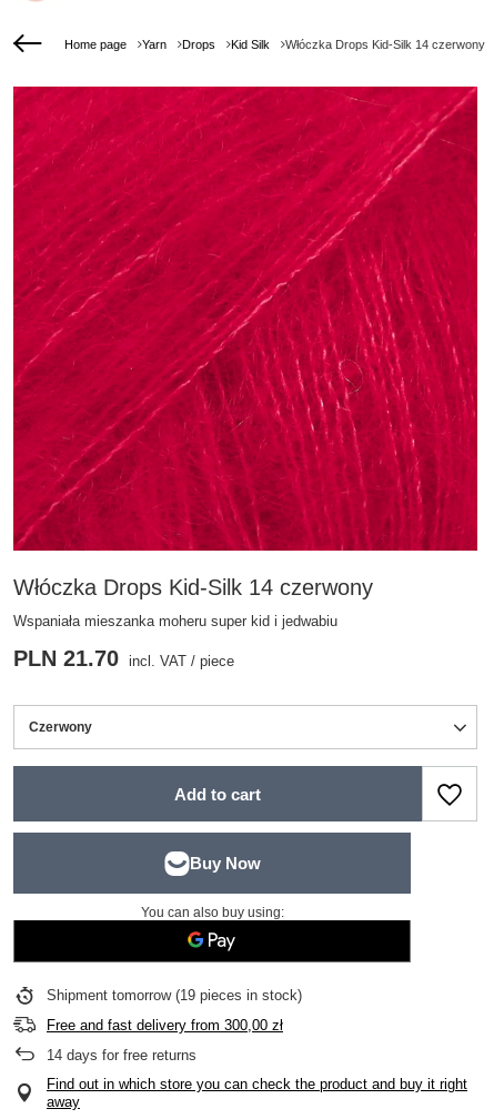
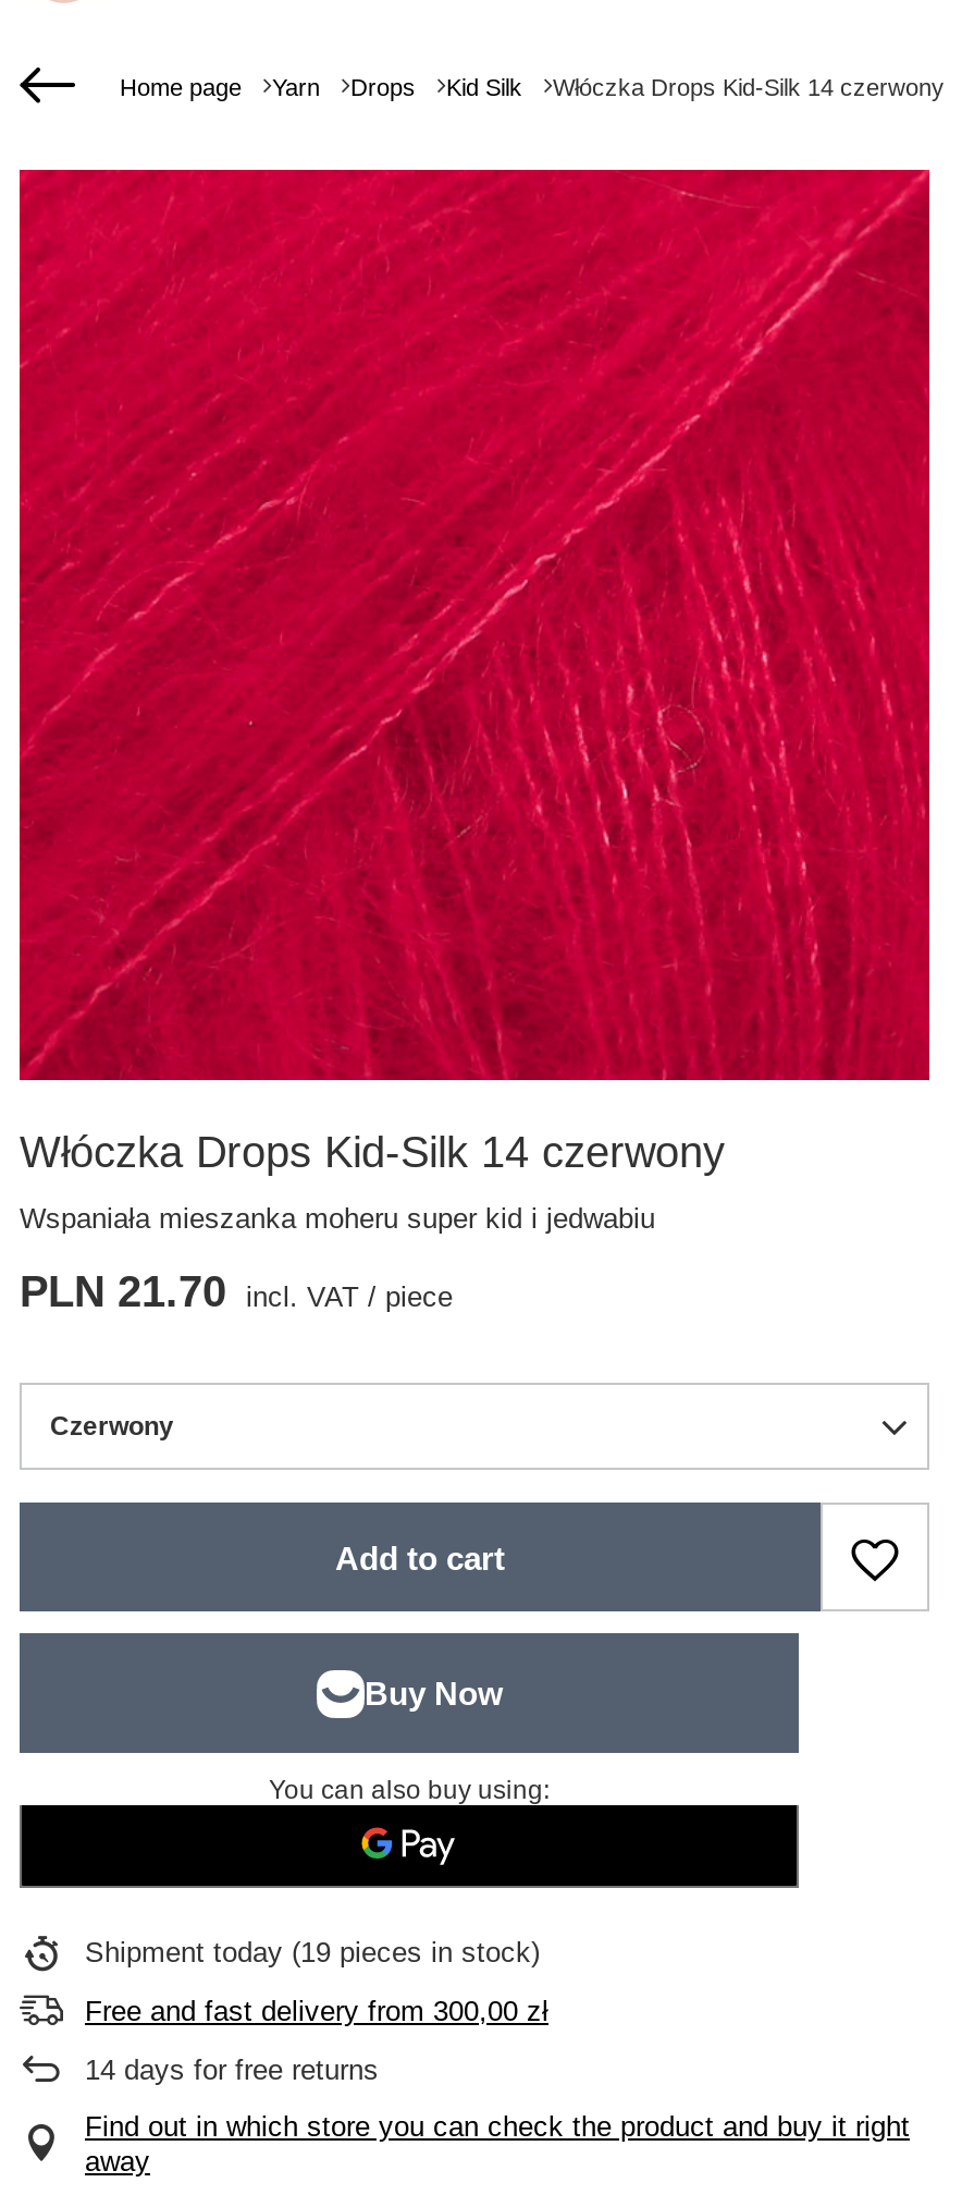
- Shipment tomorrow (19 pieces in stock)
+ Shipment today (19 pieces in stock)
